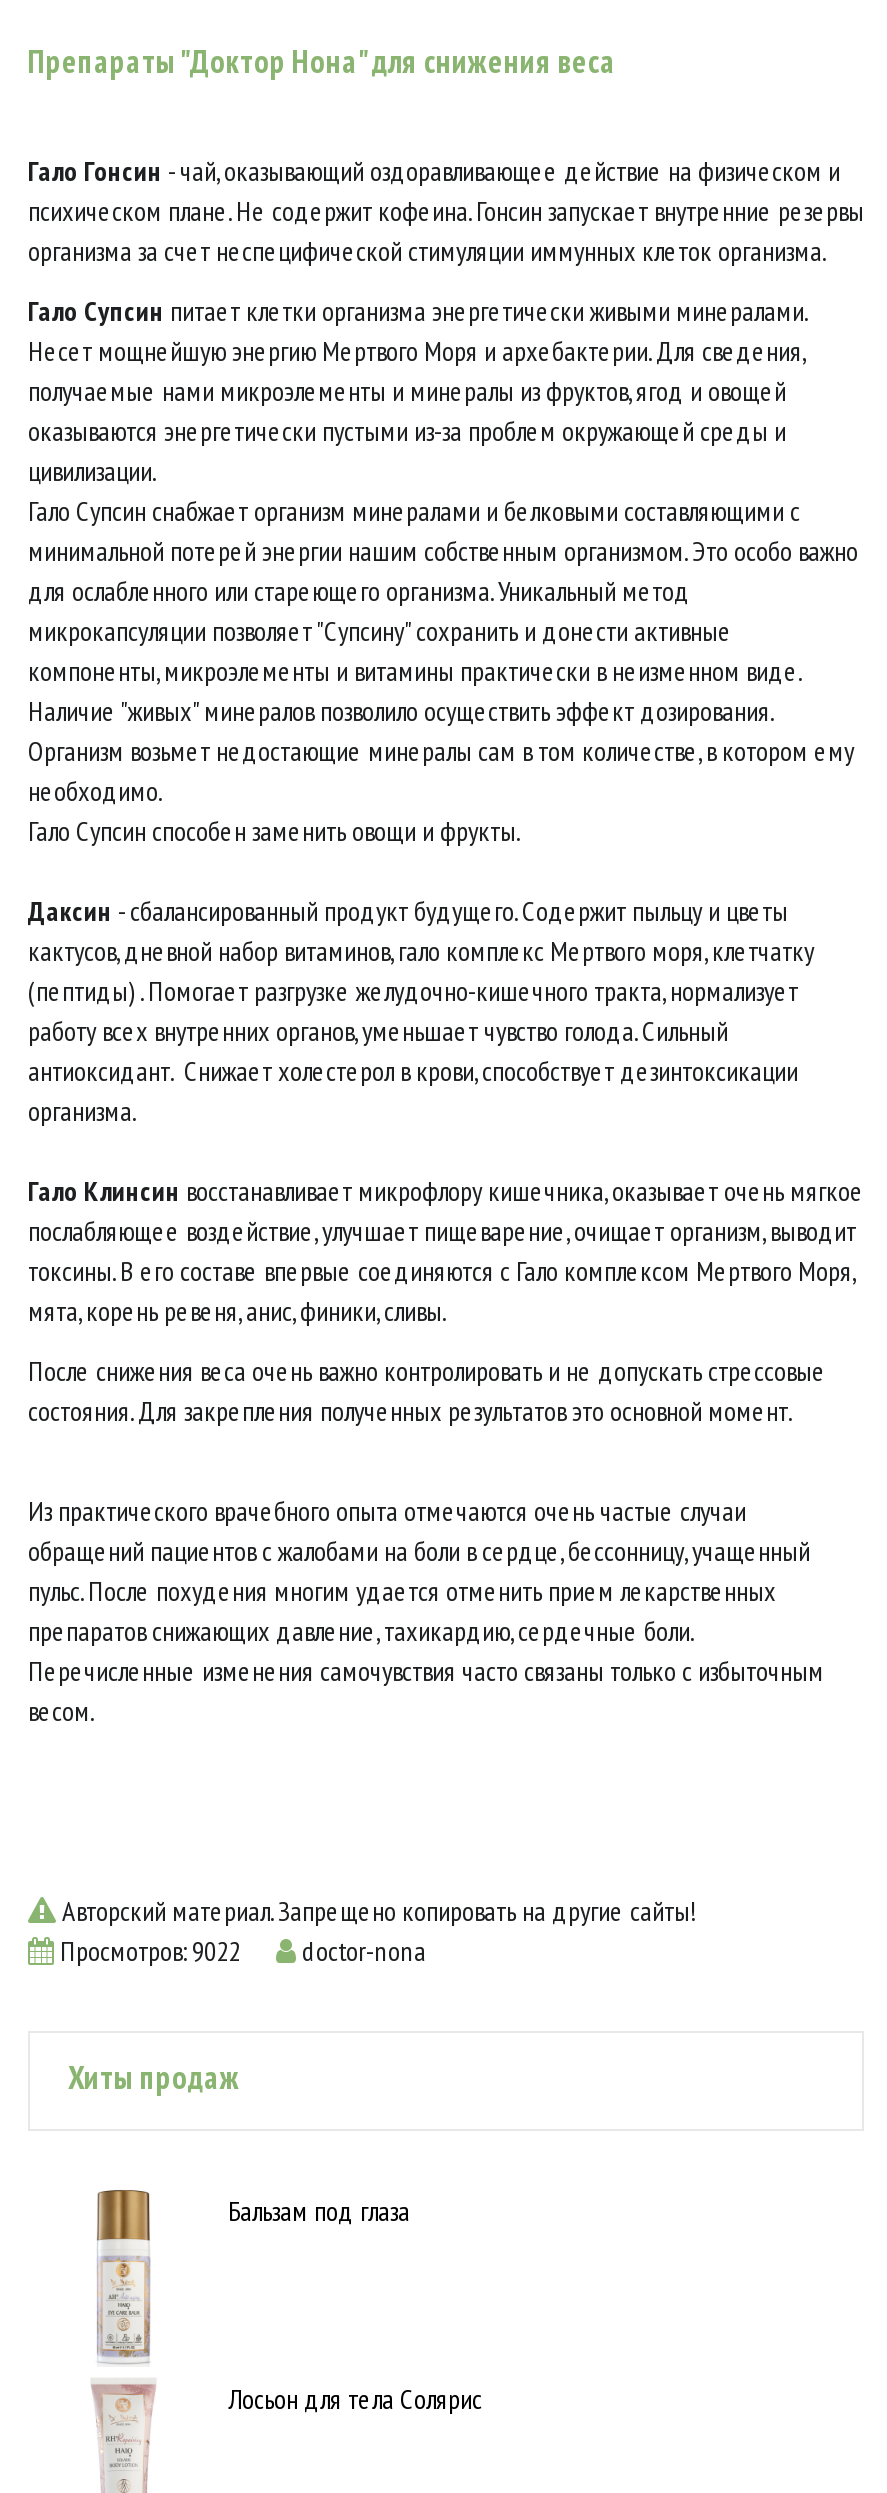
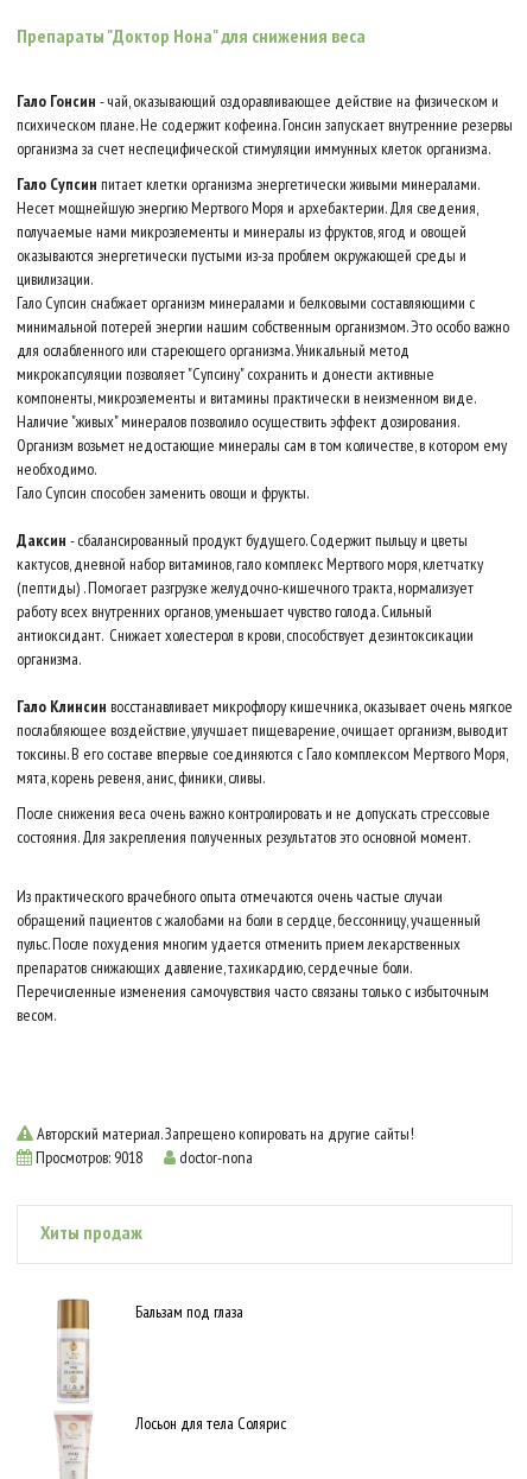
- Просмотров 9022 doctor-nona
+ Просмотров 9018 doctor-nona
